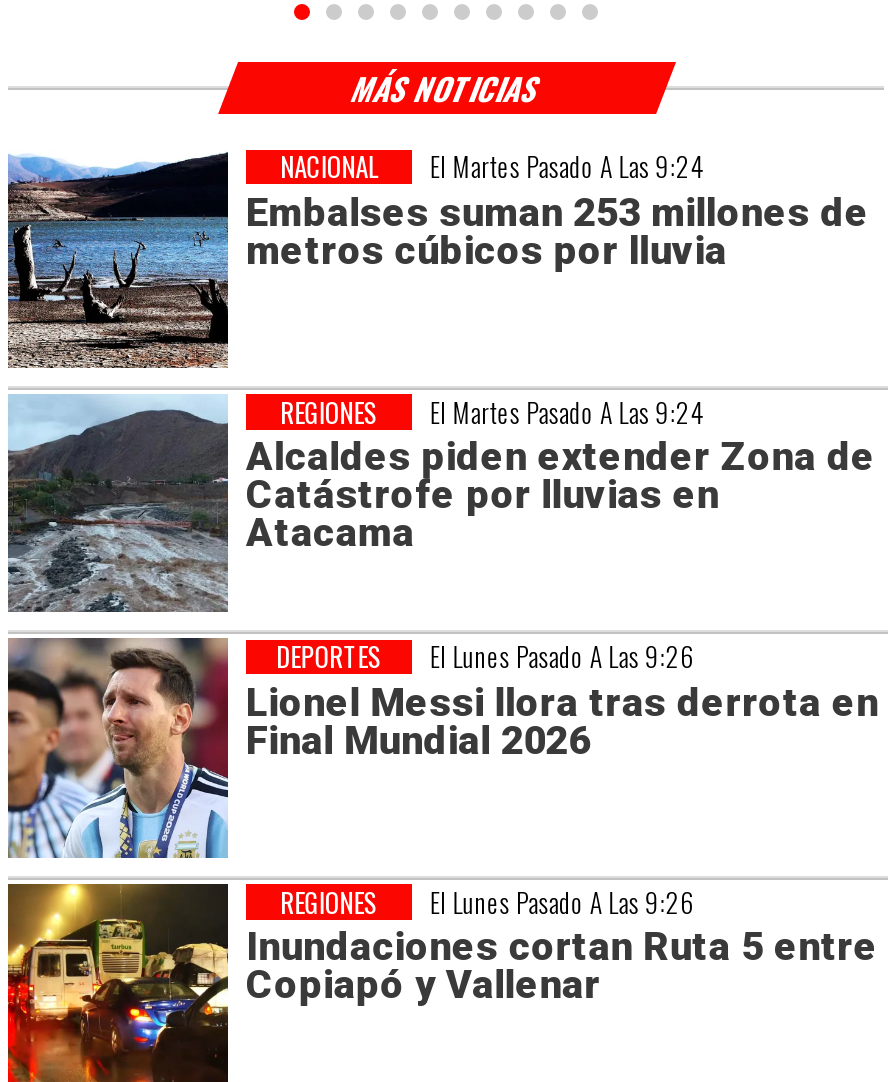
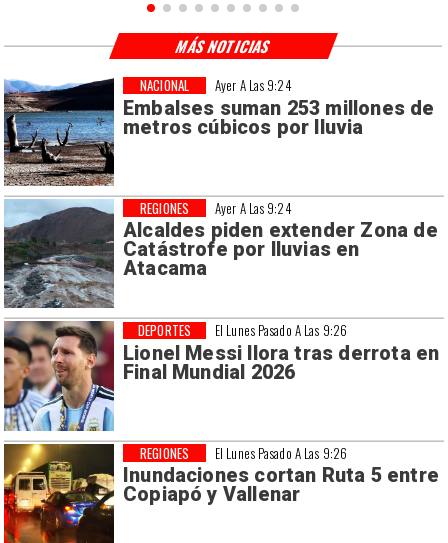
- El Martes Pasado A Las 9:24
+ Ayer A Las 9:24

- El Martes Pasado A Las 9:24
+ Ayer A Las 9:24
